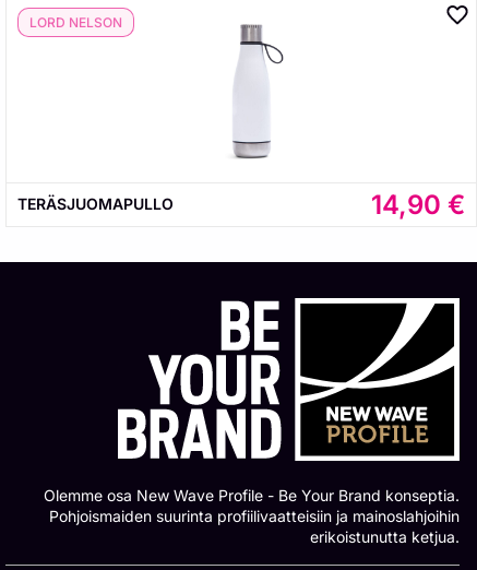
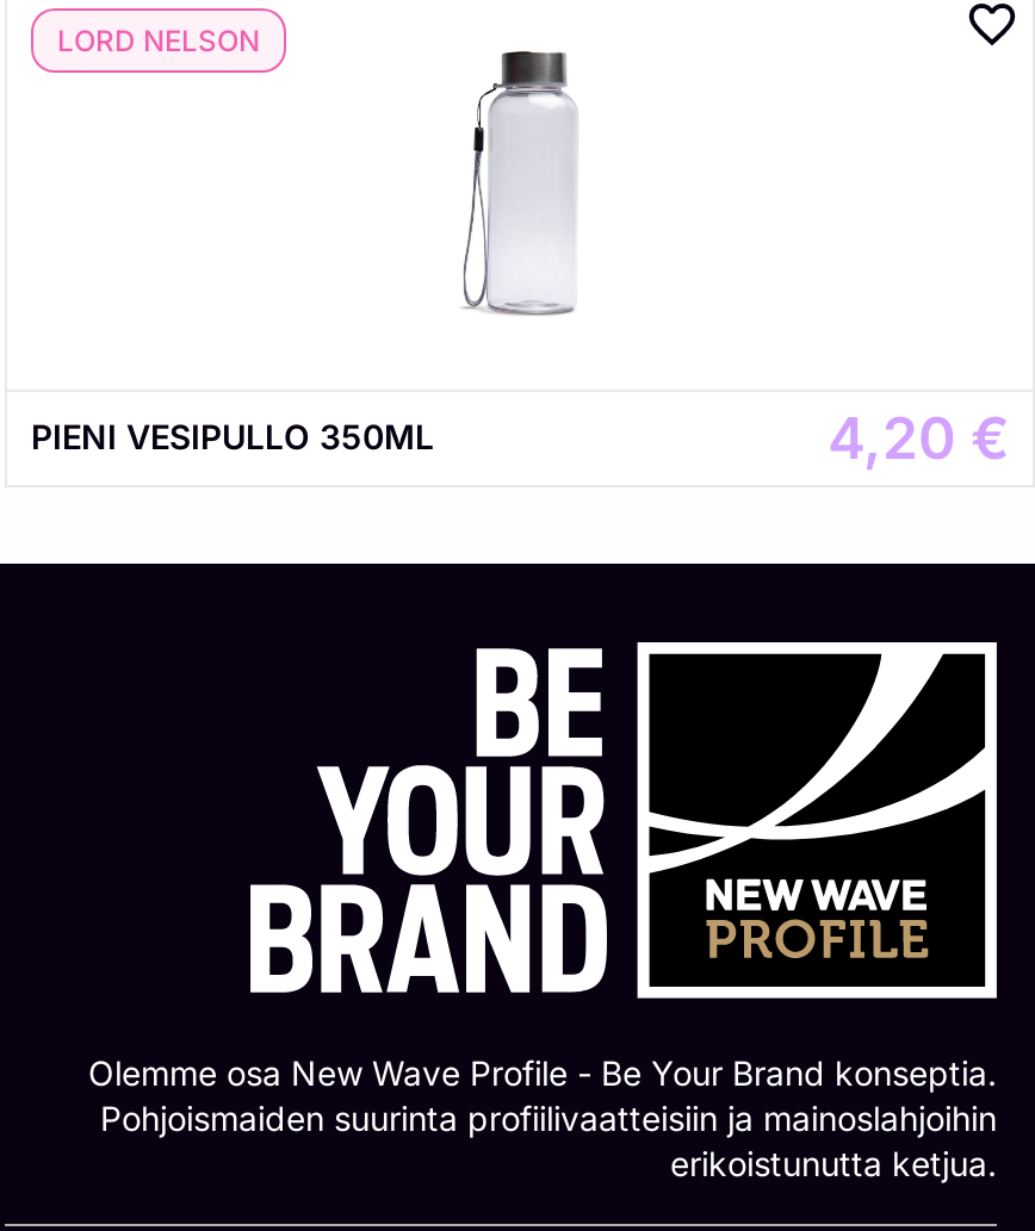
- [image]
- TERÄSJUOMAPULLO
- 14,90 €
+ [image]
+ PIENI VESIPULLO 350ML
+ 4,20 €
